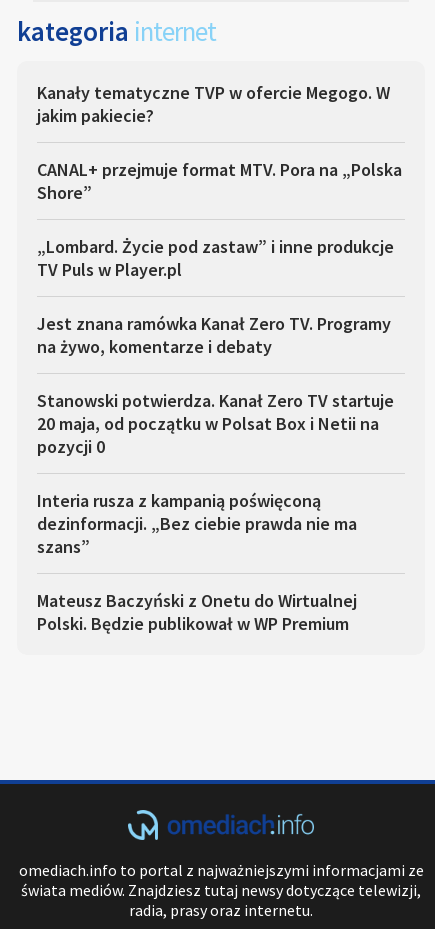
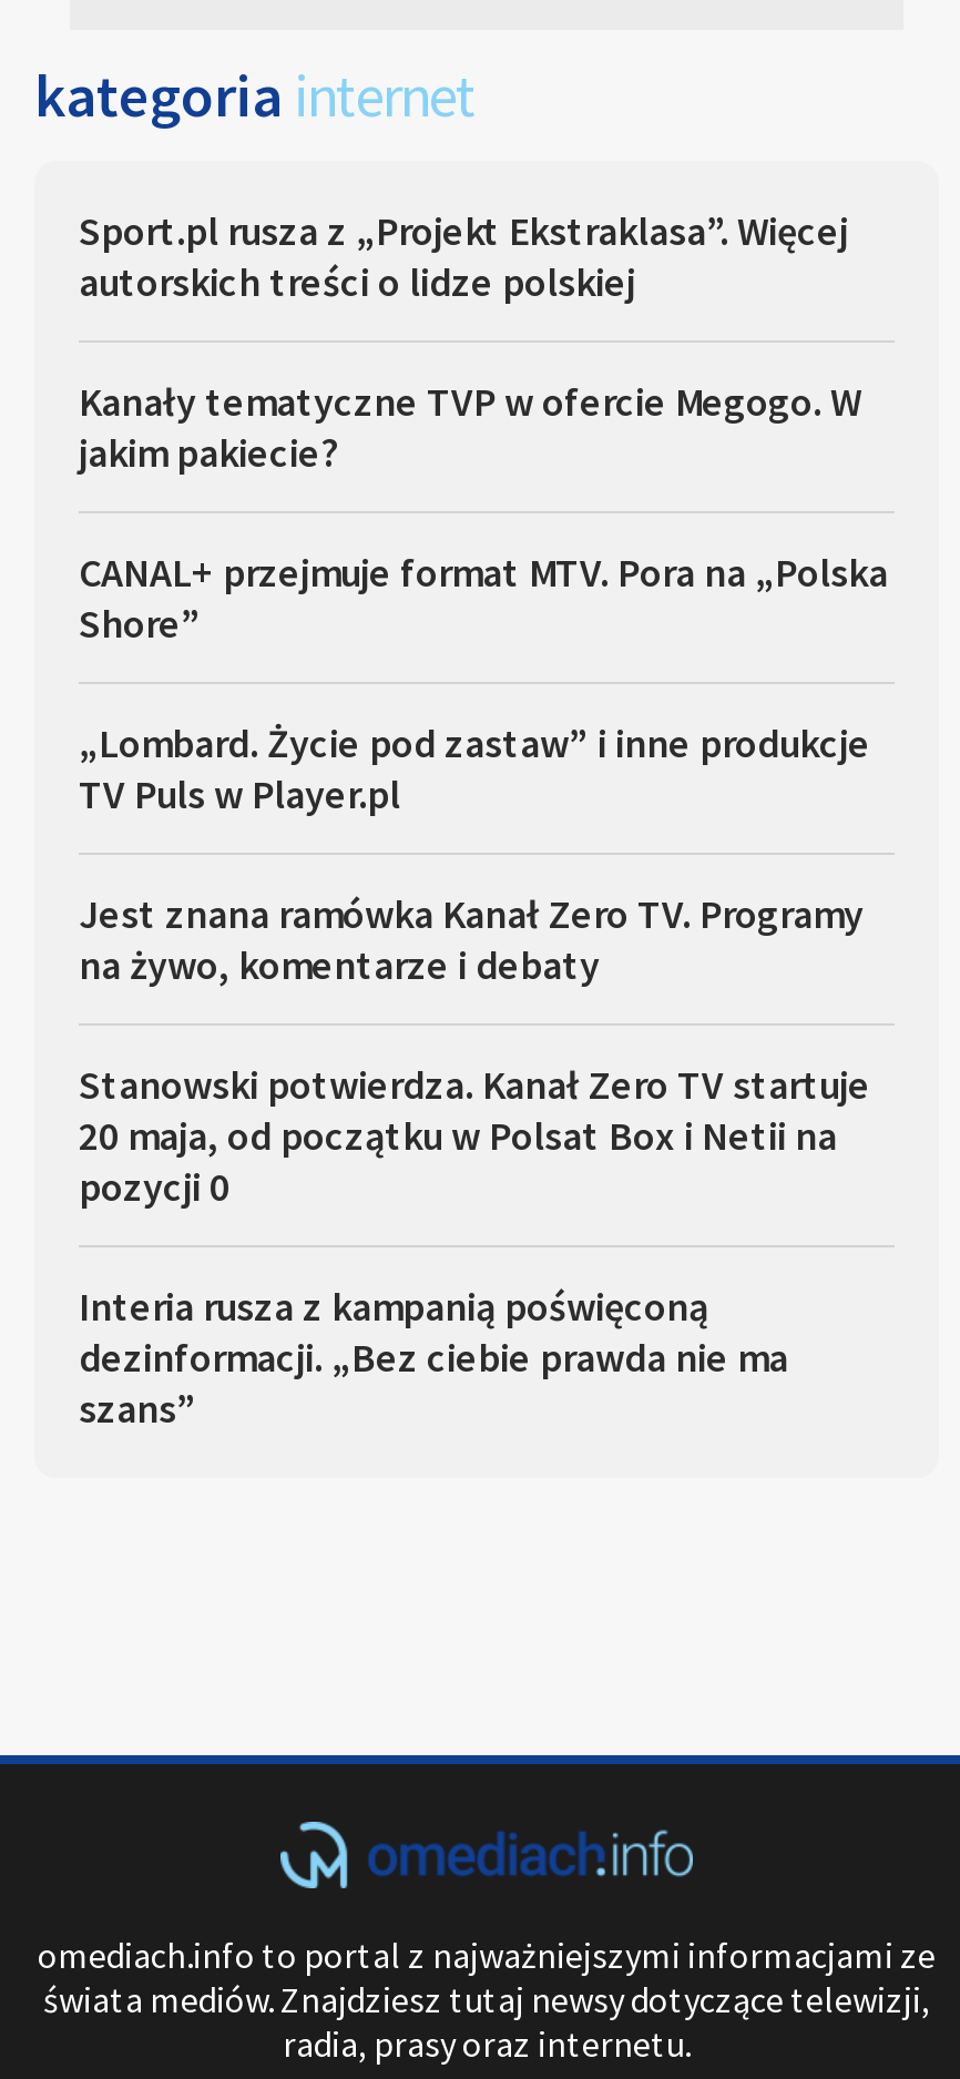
+ Sport.pl rusza z „Projekt Ekstraklasa”. Więcej
+ autorskich treści o lidze polskiej

moved down: Kanały tematyczne TVP w ofercie Megogo. W | jakim pakiecie? | CANAL+ przejmuje format MTV. Pora na „Polska | ... | dezinformacji. „Bez ciebie prawda nie ma | szans”

- Mateusz Baczyński z Onetu do Wirtualnej
- Polski. Będzie publikował w WP Premium
